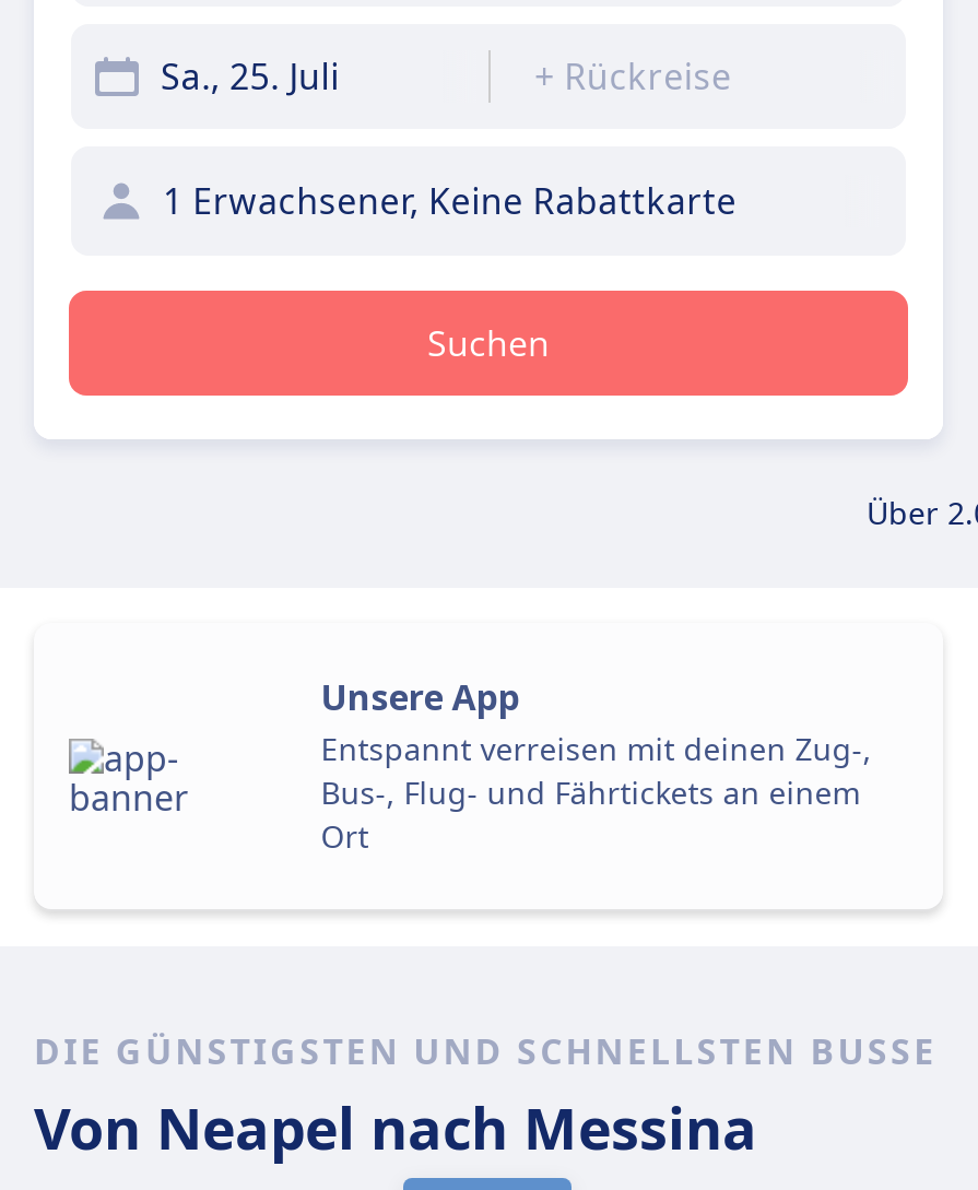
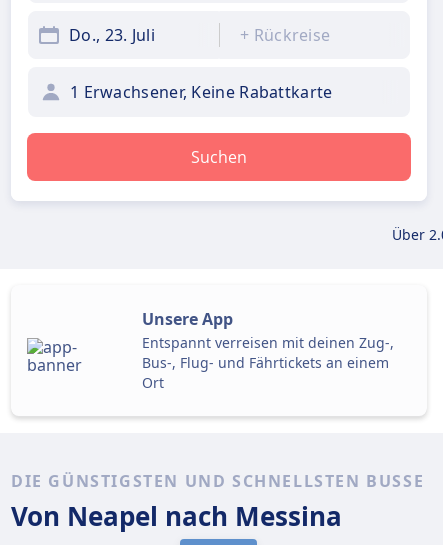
- Sa., 25. Juli
+ Do., 23. Juli
